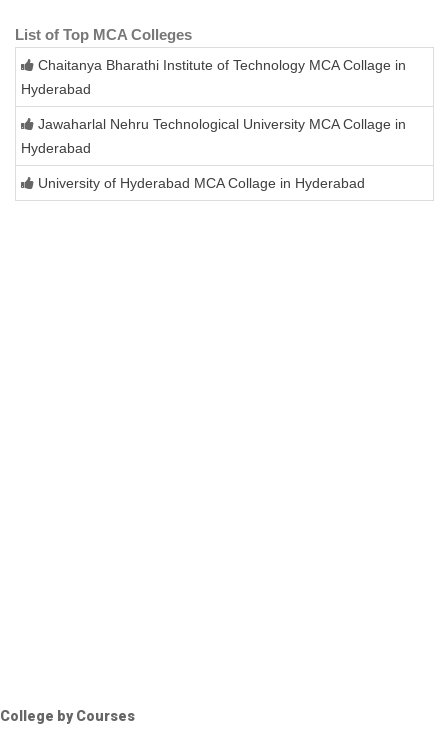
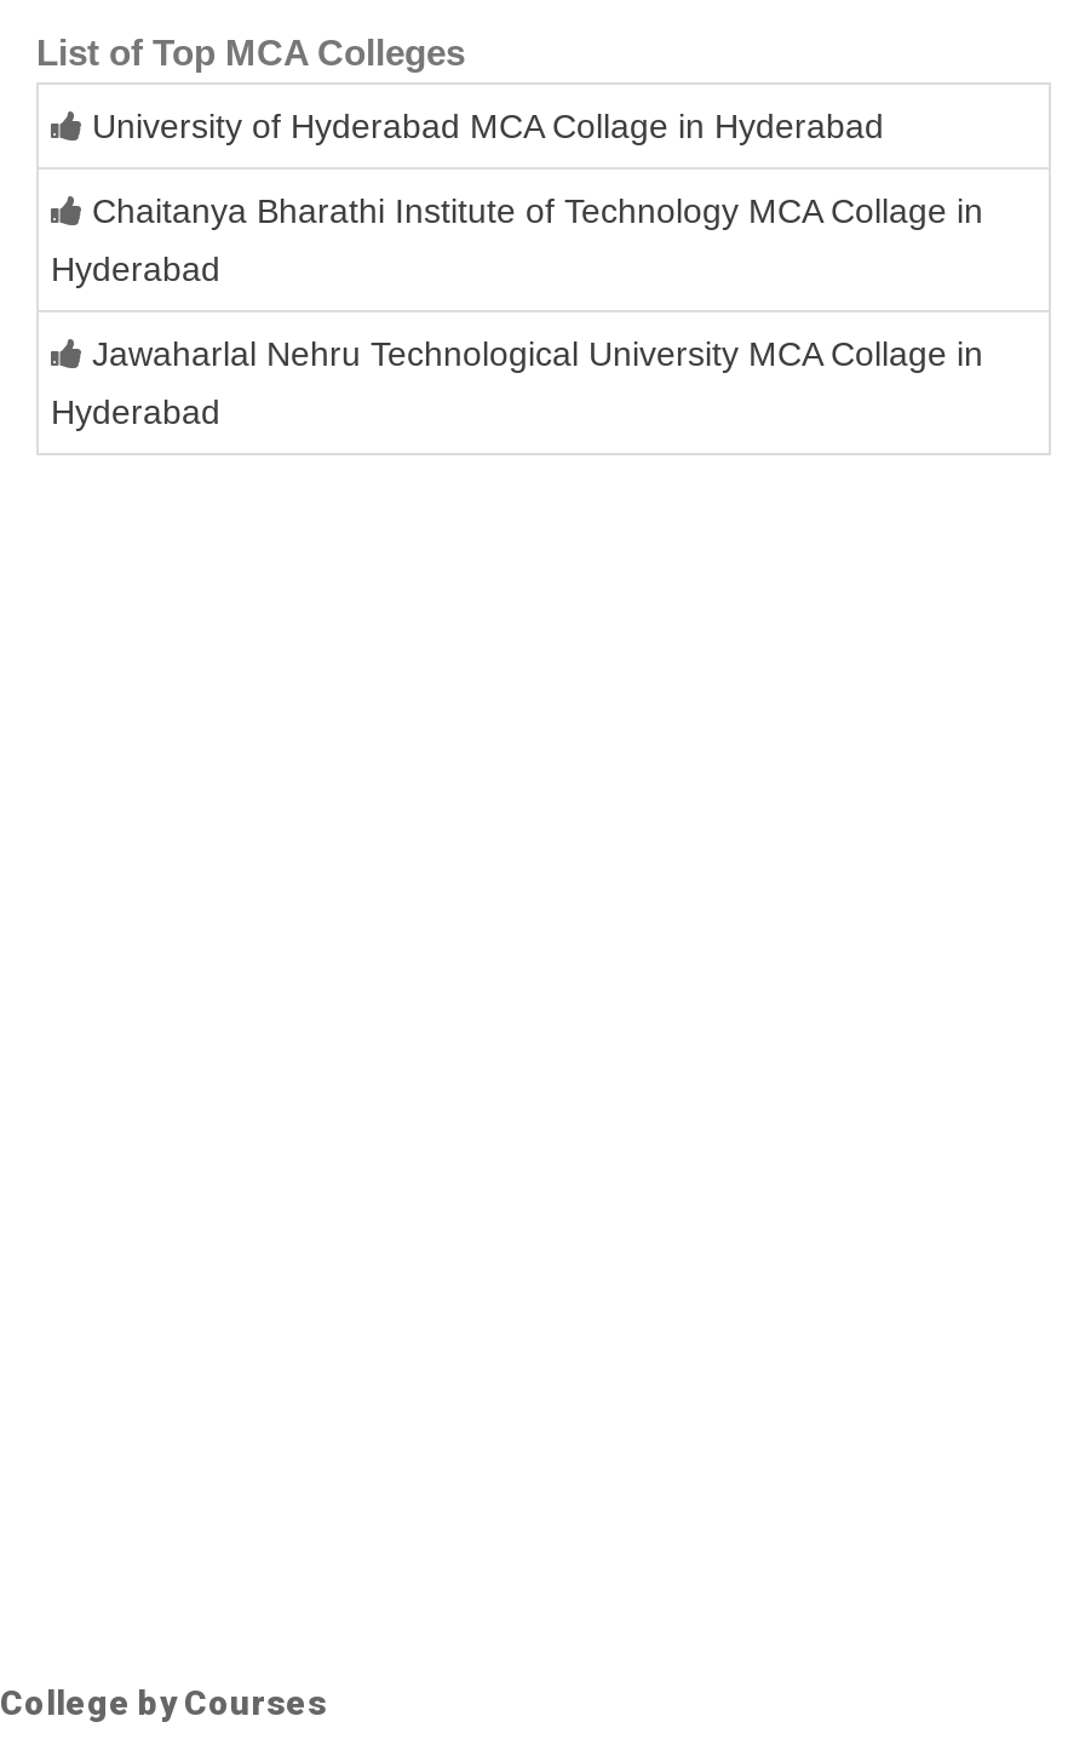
moved down: Chaitanya Bharathi Institute of Technology MCA Collage in | Hyderabad | Jawaharlal Nehru Technological University MCA Collage in | Hyderabad

moved up: University of Hyderabad MCA Collage in Hyderabad
